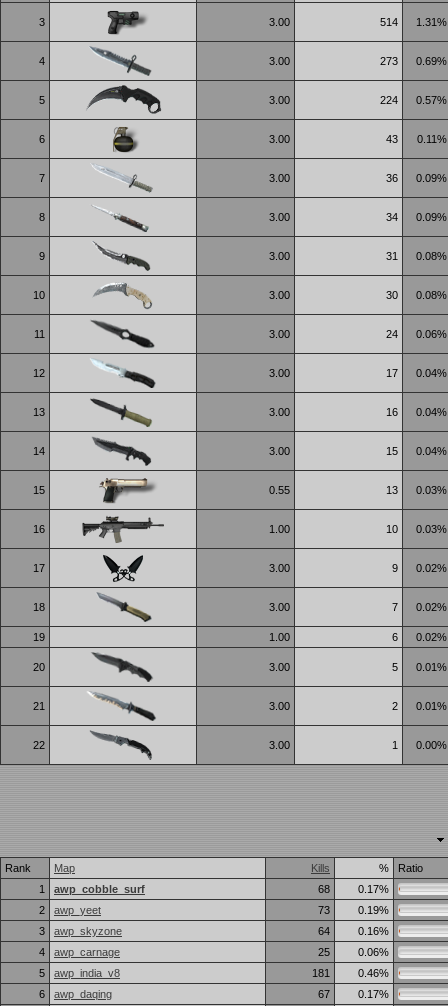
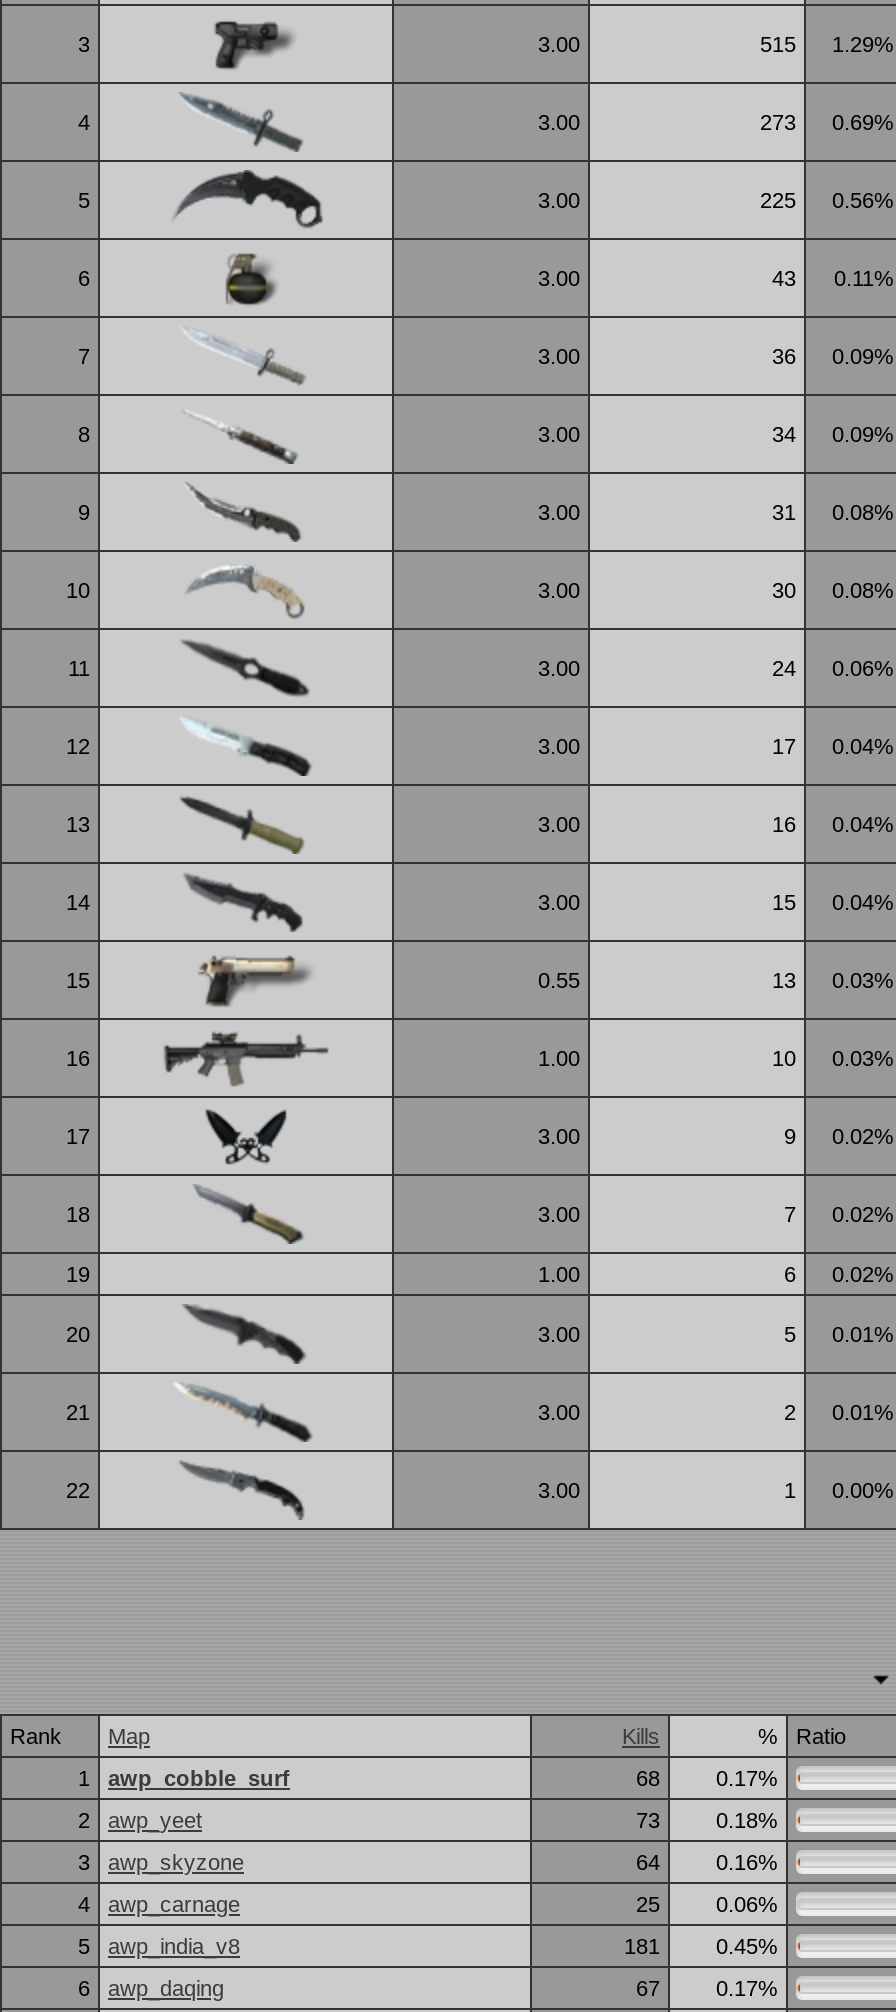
- 514
+ 515

- 1.31%
+ 1.29%

- 224
+ 225

- 0.57%
+ 0.56%

- 0.19%
+ 0.18%

- 0.46%
+ 0.45%
